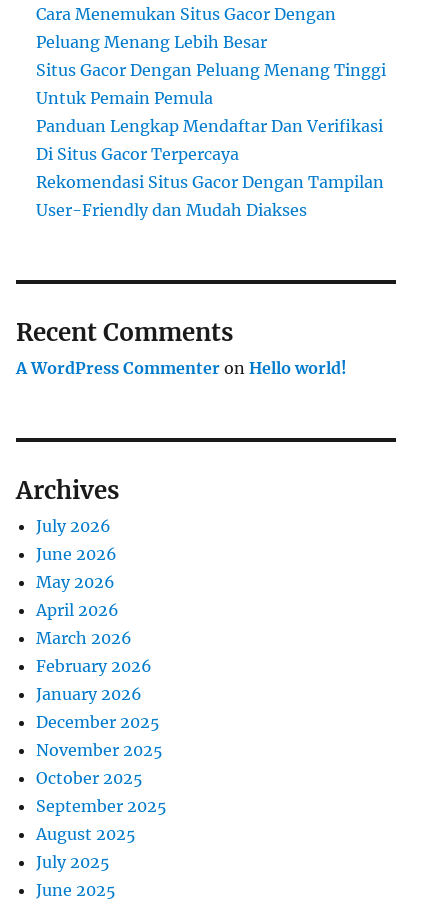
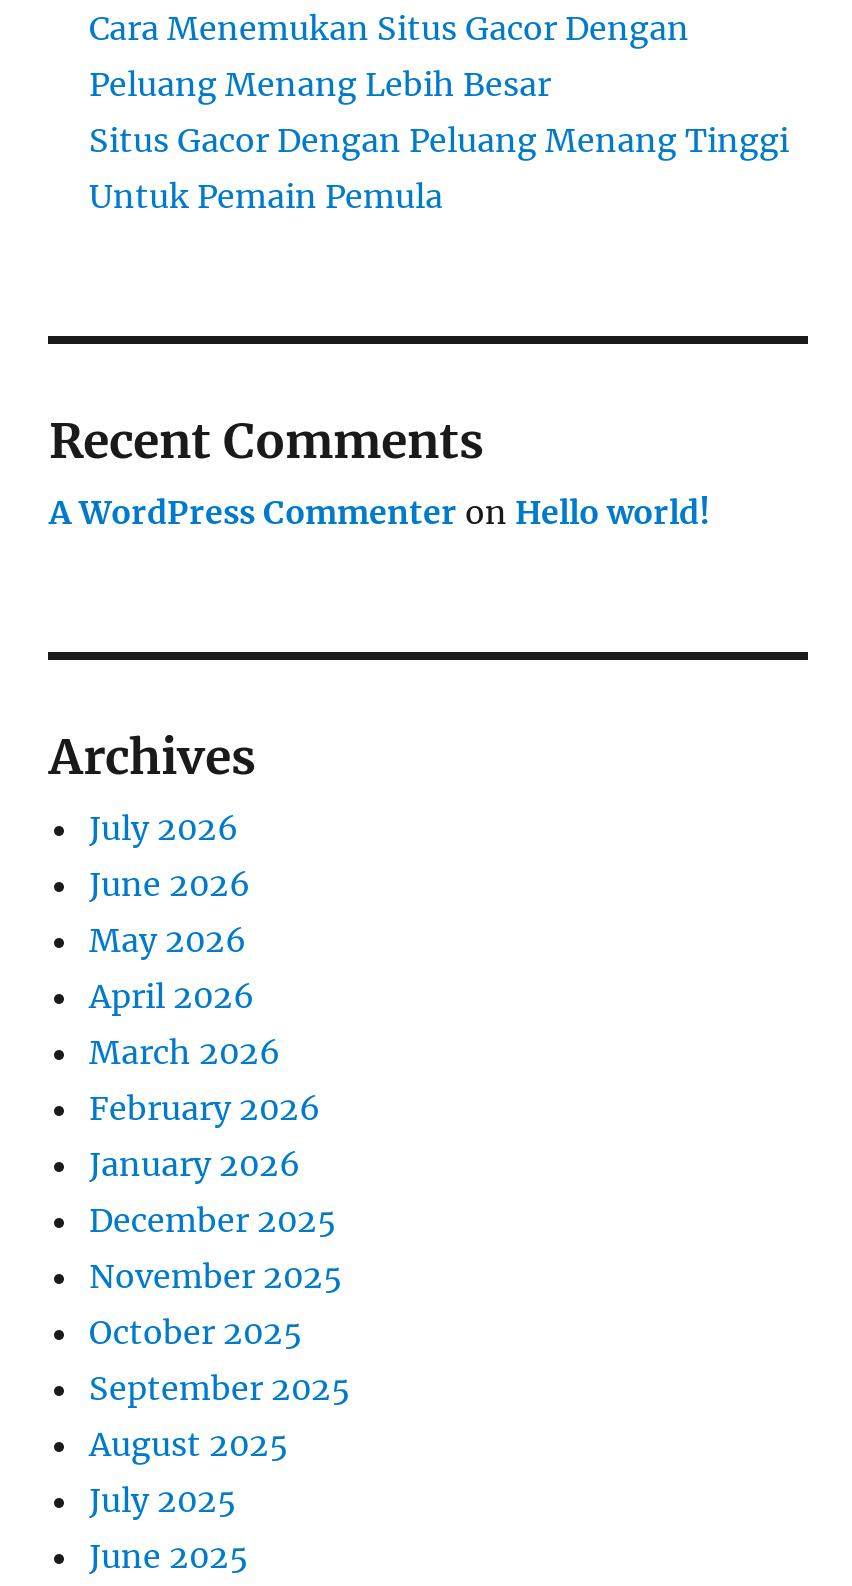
- Panduan Lengkap Mendaftar Dan Verifikasi
- Di Situs Gacor Terpercaya
- Rekomendasi Situs Gacor Dengan Tampilan
- User-Friendly dan Mudah Diakses
